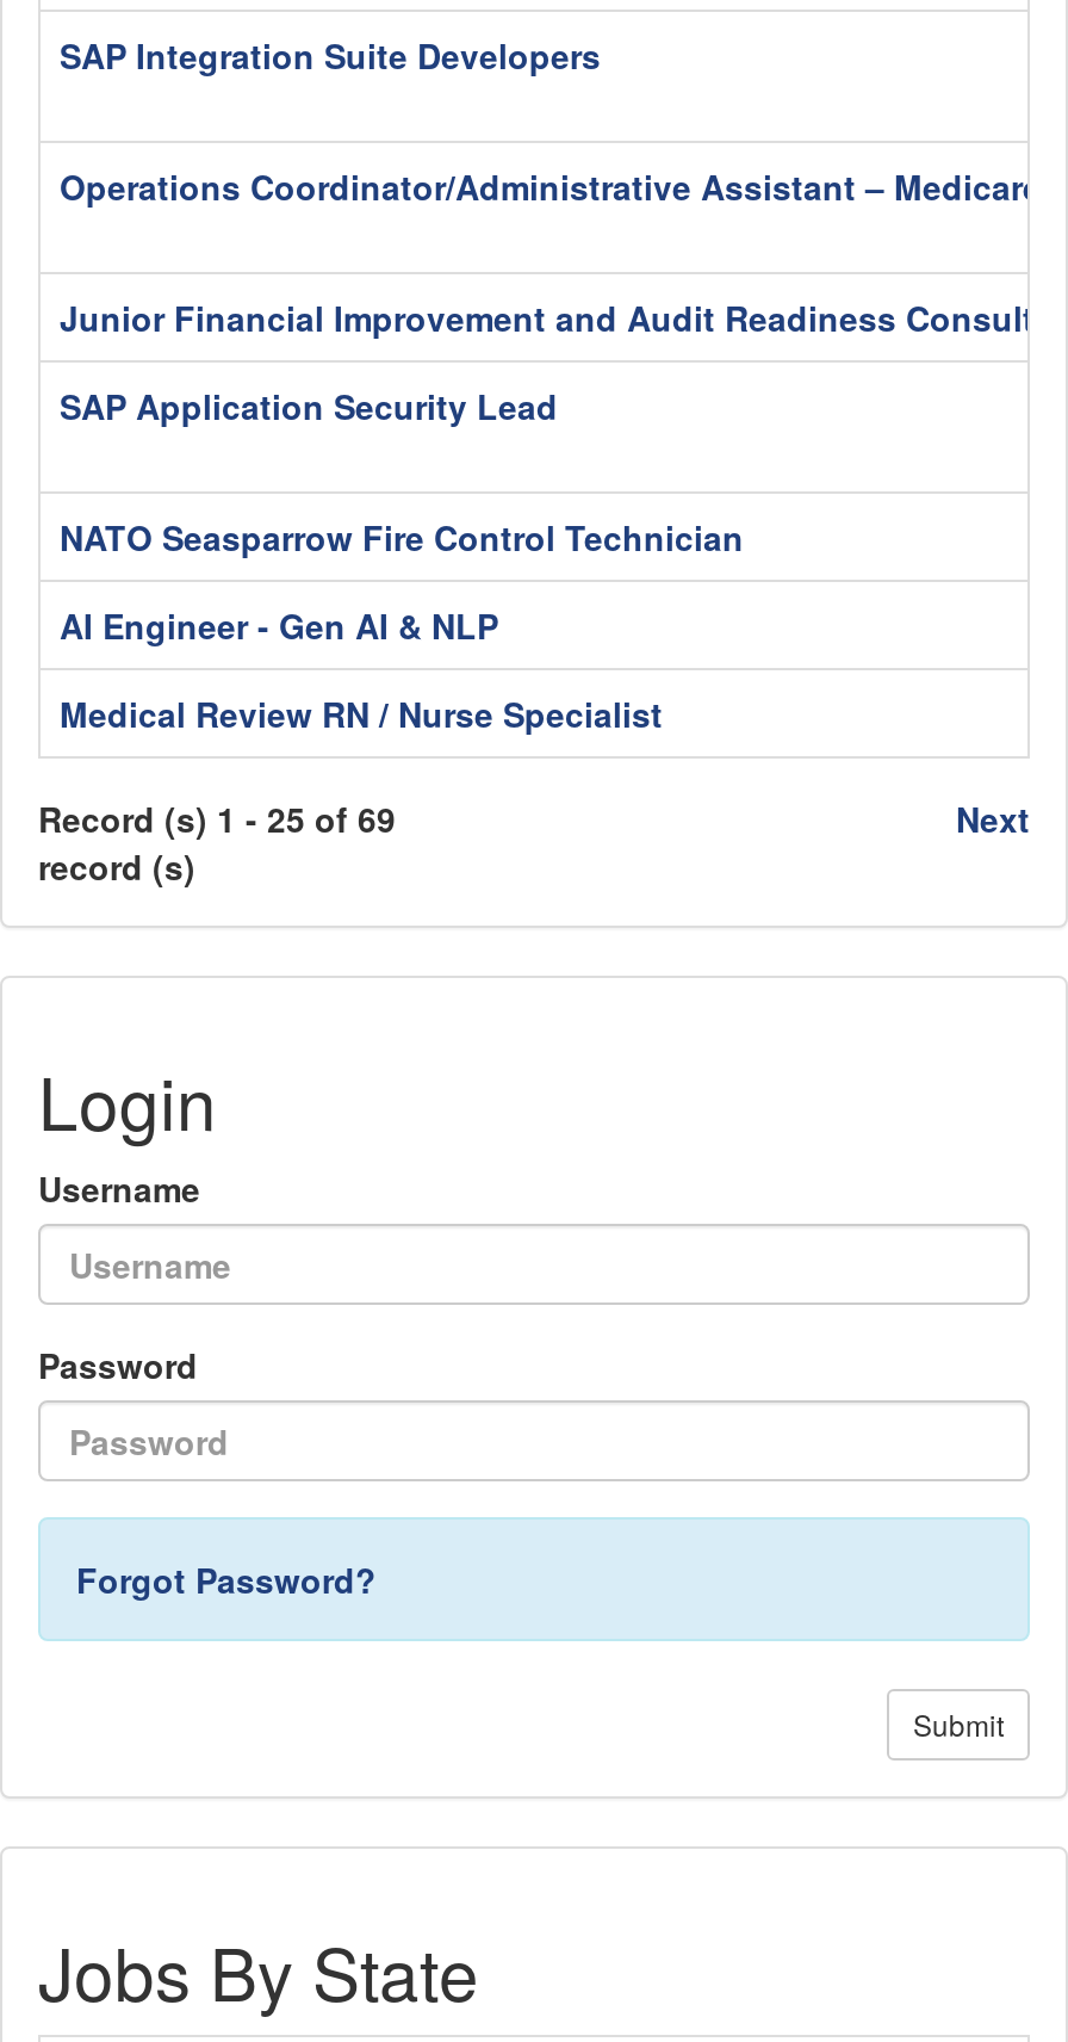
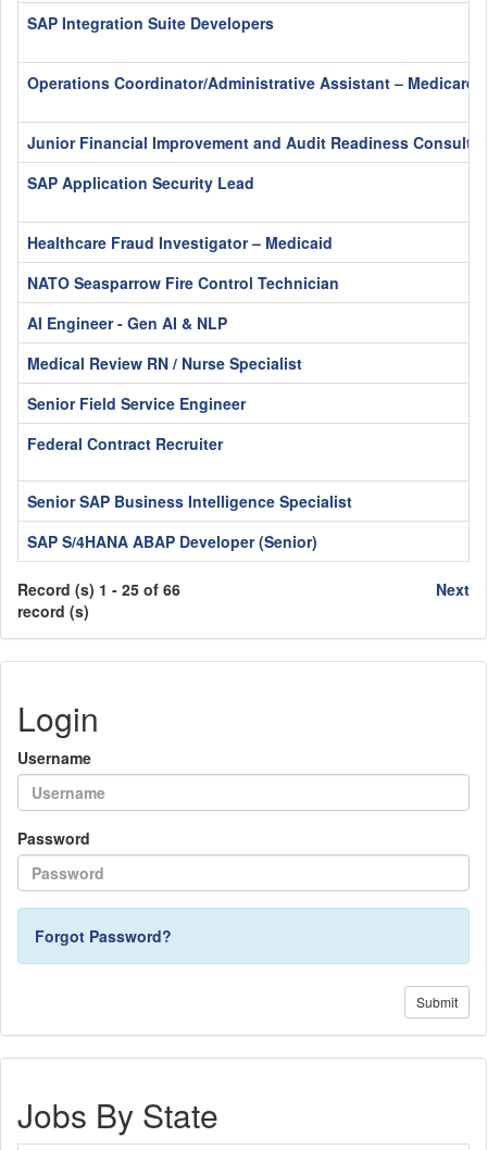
+ Healthcare Fraud Investigator – Medicaid

- Record (s) 1 - 25 of 69
+ Senior Field Service Engineer
+ Federal Contract Recruiter
+ Senior SAP Business Intelligence Specialist
+ SAP S/4HANA ABAP Developer (Senior)
+ Record (s) 1 - 25 of 66
